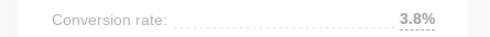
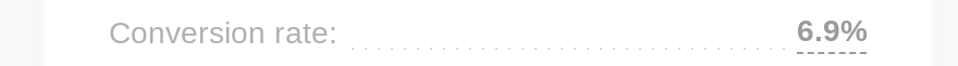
- 3.8%
+ 6.9%
